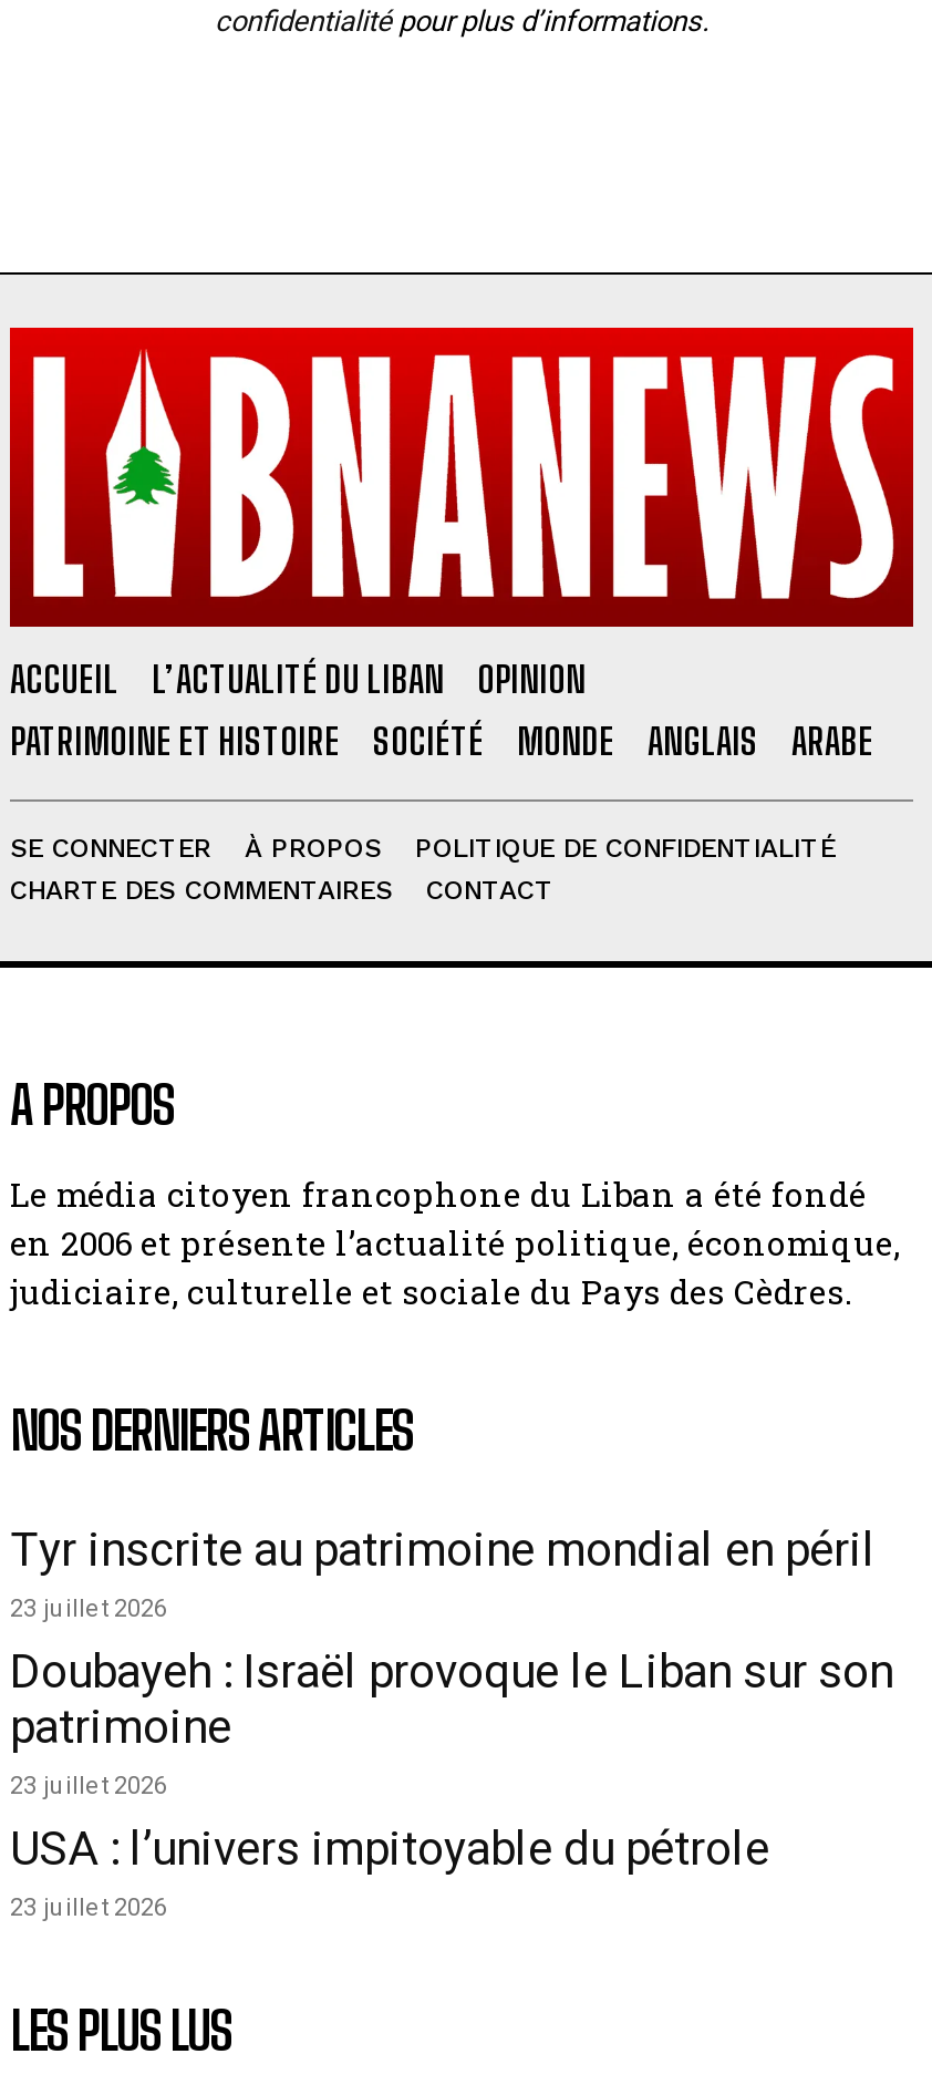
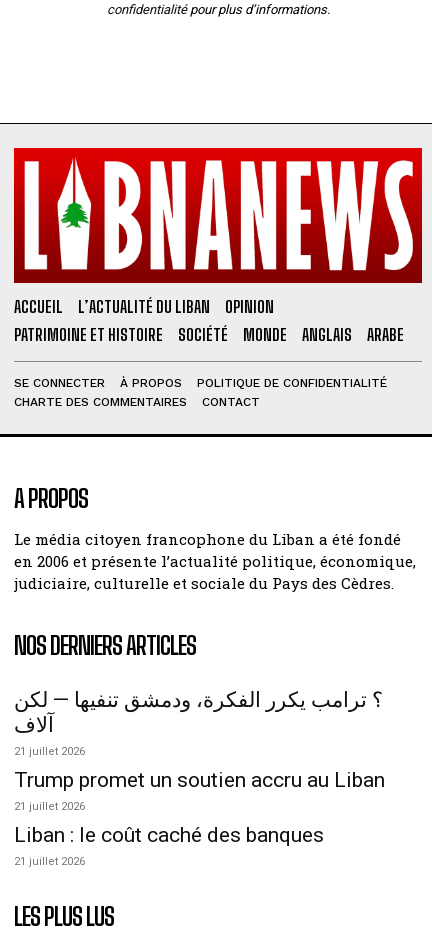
- Tyr inscrite au patrimoine mondial en péril
- 23 juillet 2026
- Doubayeh : Israël provoque le Liban sur son
- patrimoine
- 23 juillet 2026
- USA : l’univers impitoyable du pétrole
- 23 juillet 2026
+ ؟ ترامب يكرر الفكرة، ودمشق تنفيها — لكن
+ آلاف
+ 21 juillet 2026
+ Trump promet un soutien accru au Liban
+ 21 juillet 2026
+ Liban : le coût caché des banques
+ 21 juillet 2026
